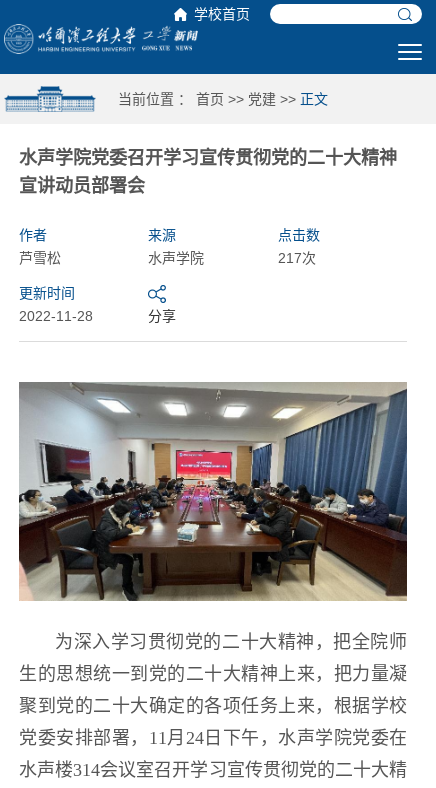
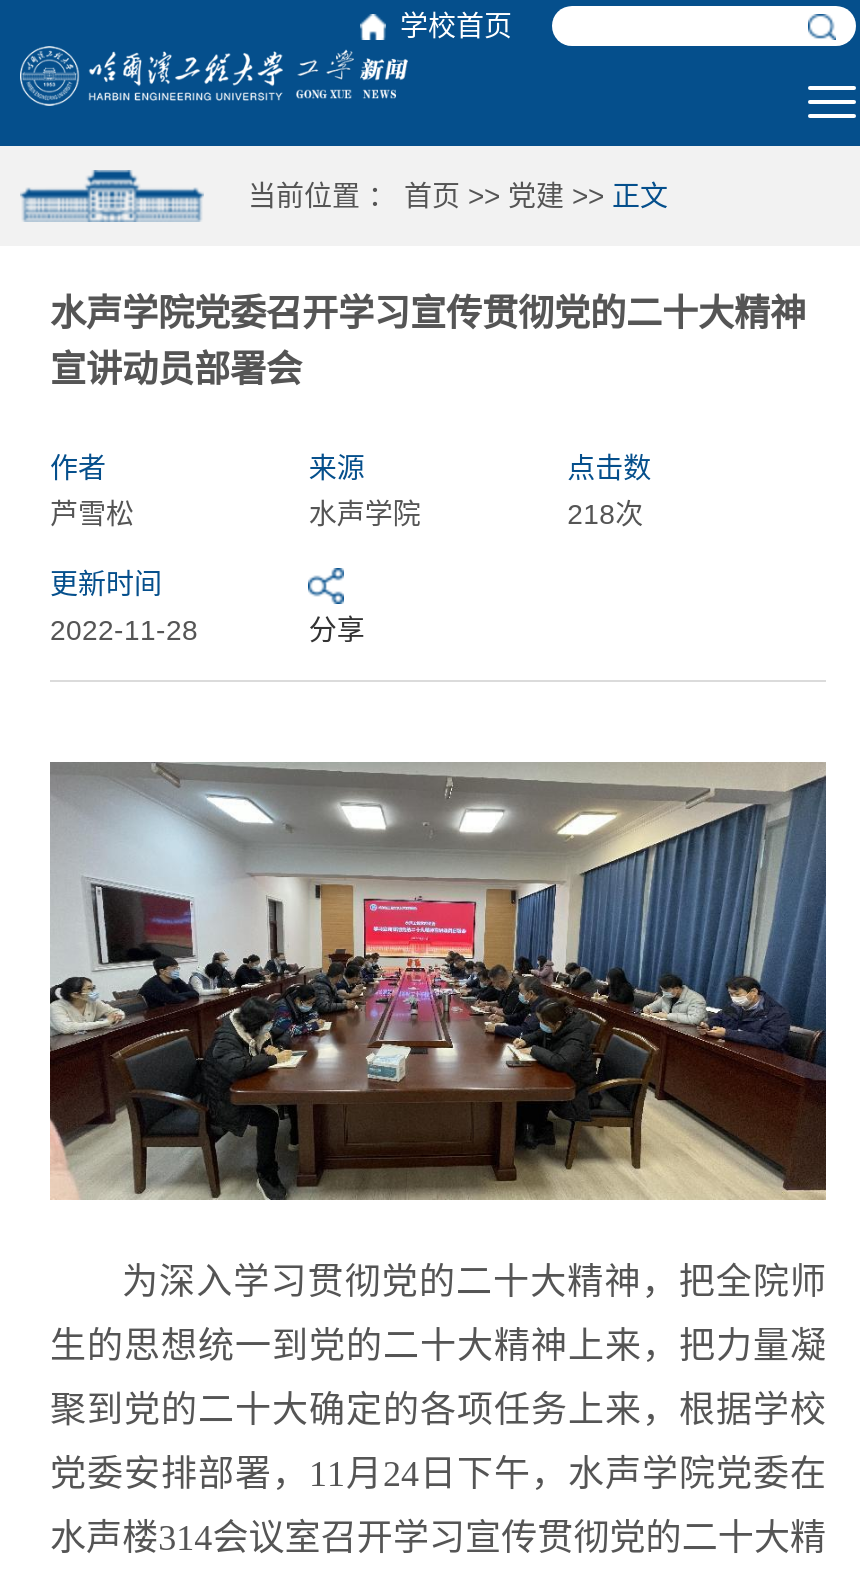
- 217次
+ 218次
